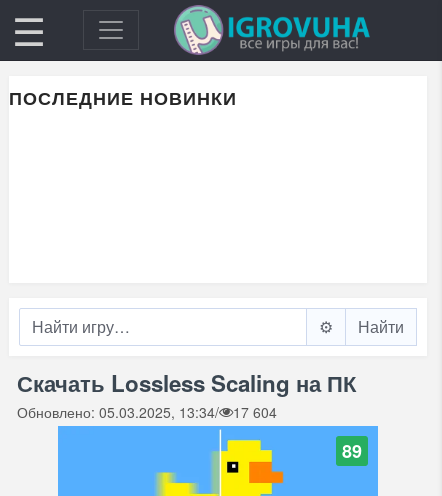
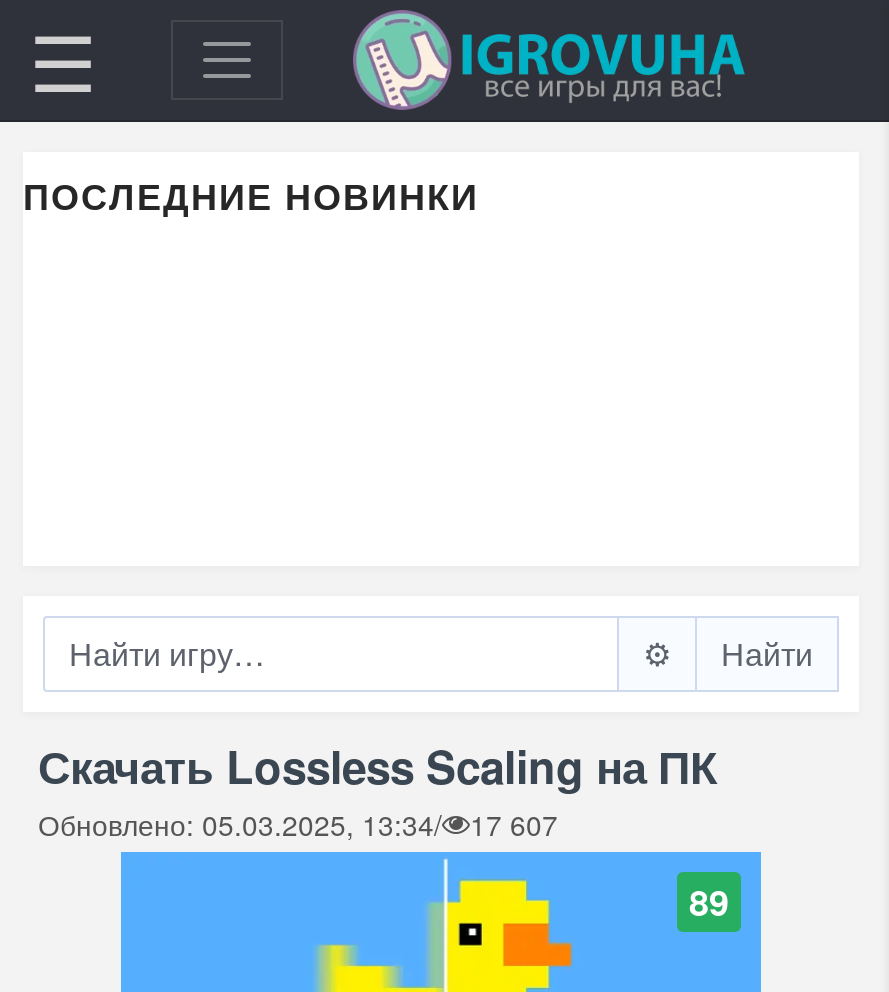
- Обновлено: 05.03.2025, 13:34/ 17 604
+ Обновлено: 05.03.2025, 13:34/ 17 607
